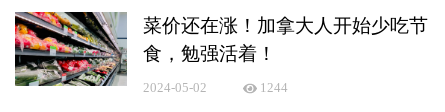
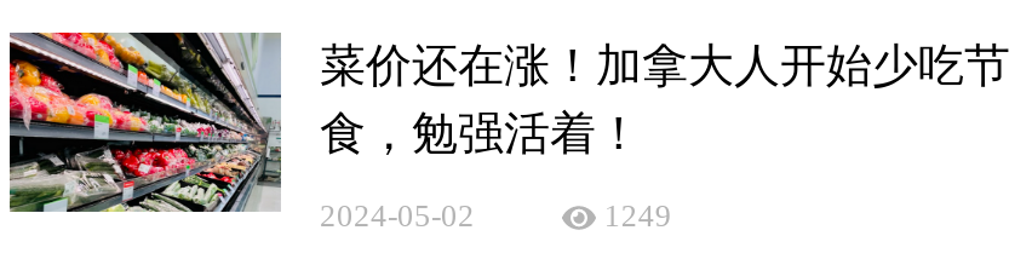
- 1244
+ 1249
